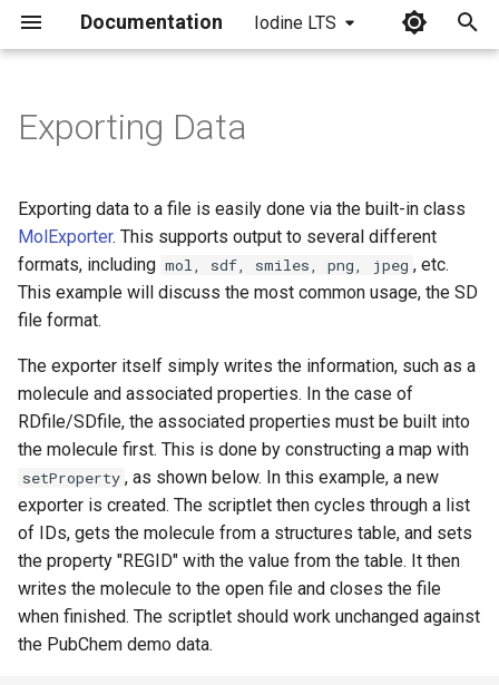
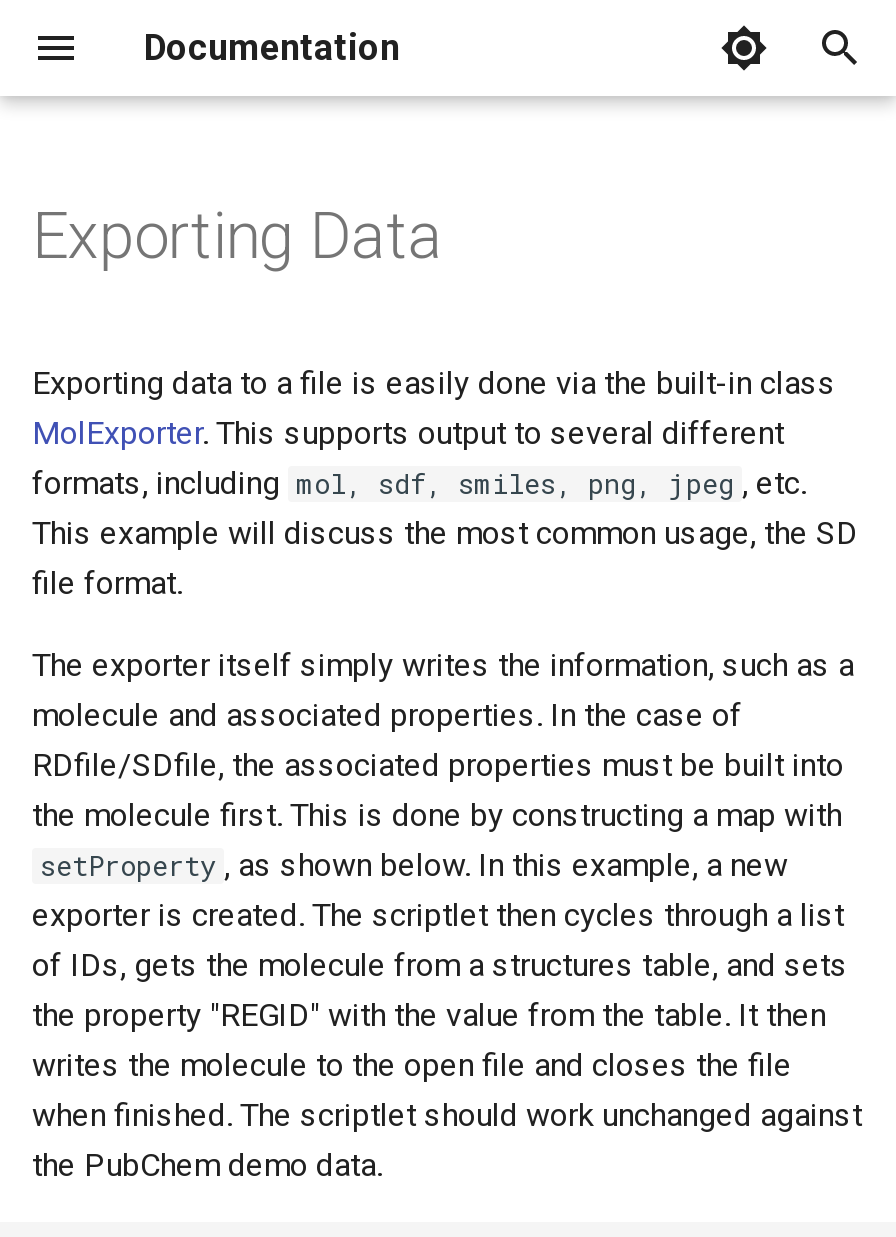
- Iodine LTS
